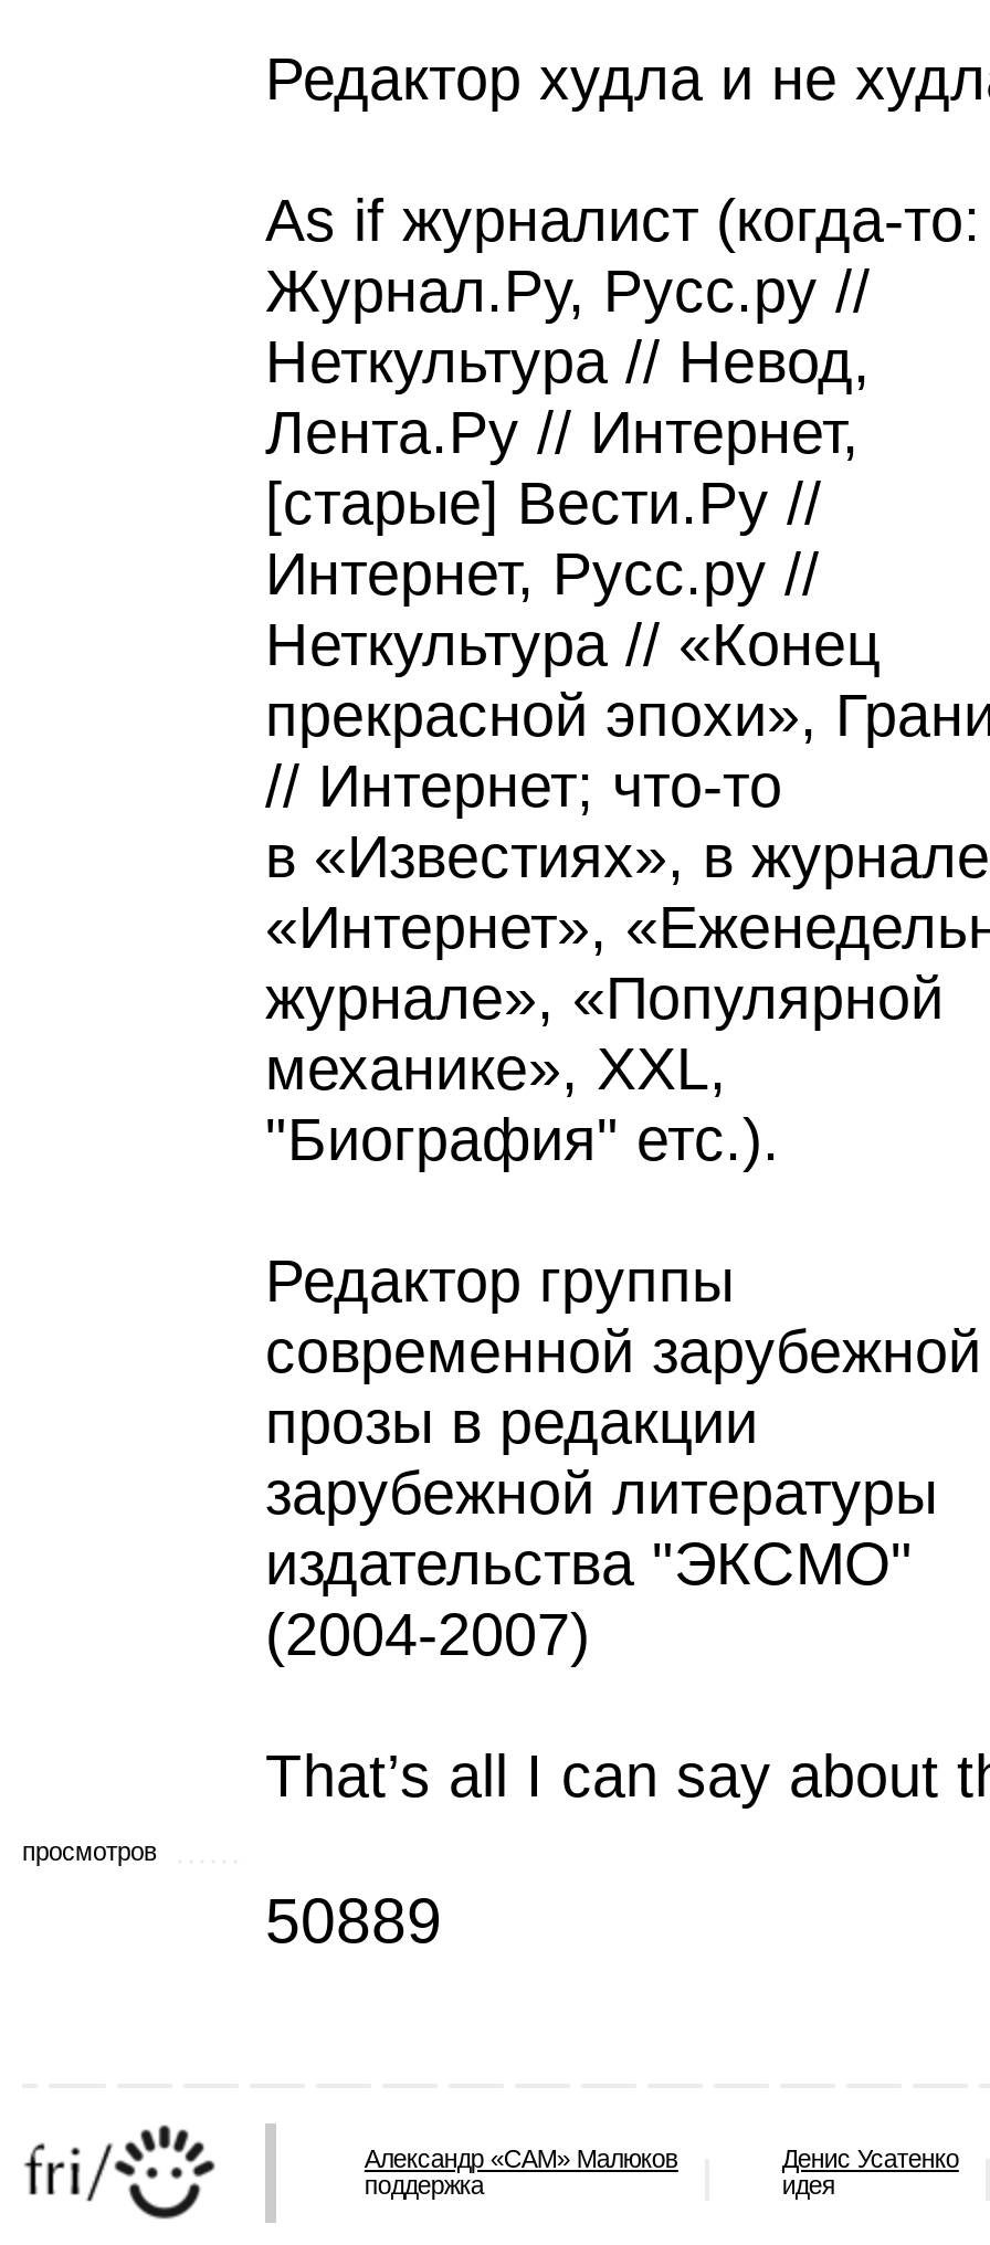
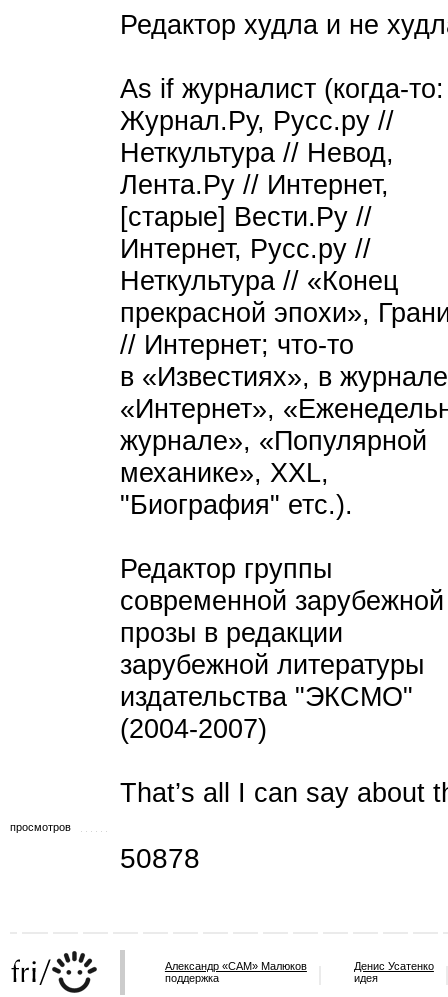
- 50889
+ 50878
